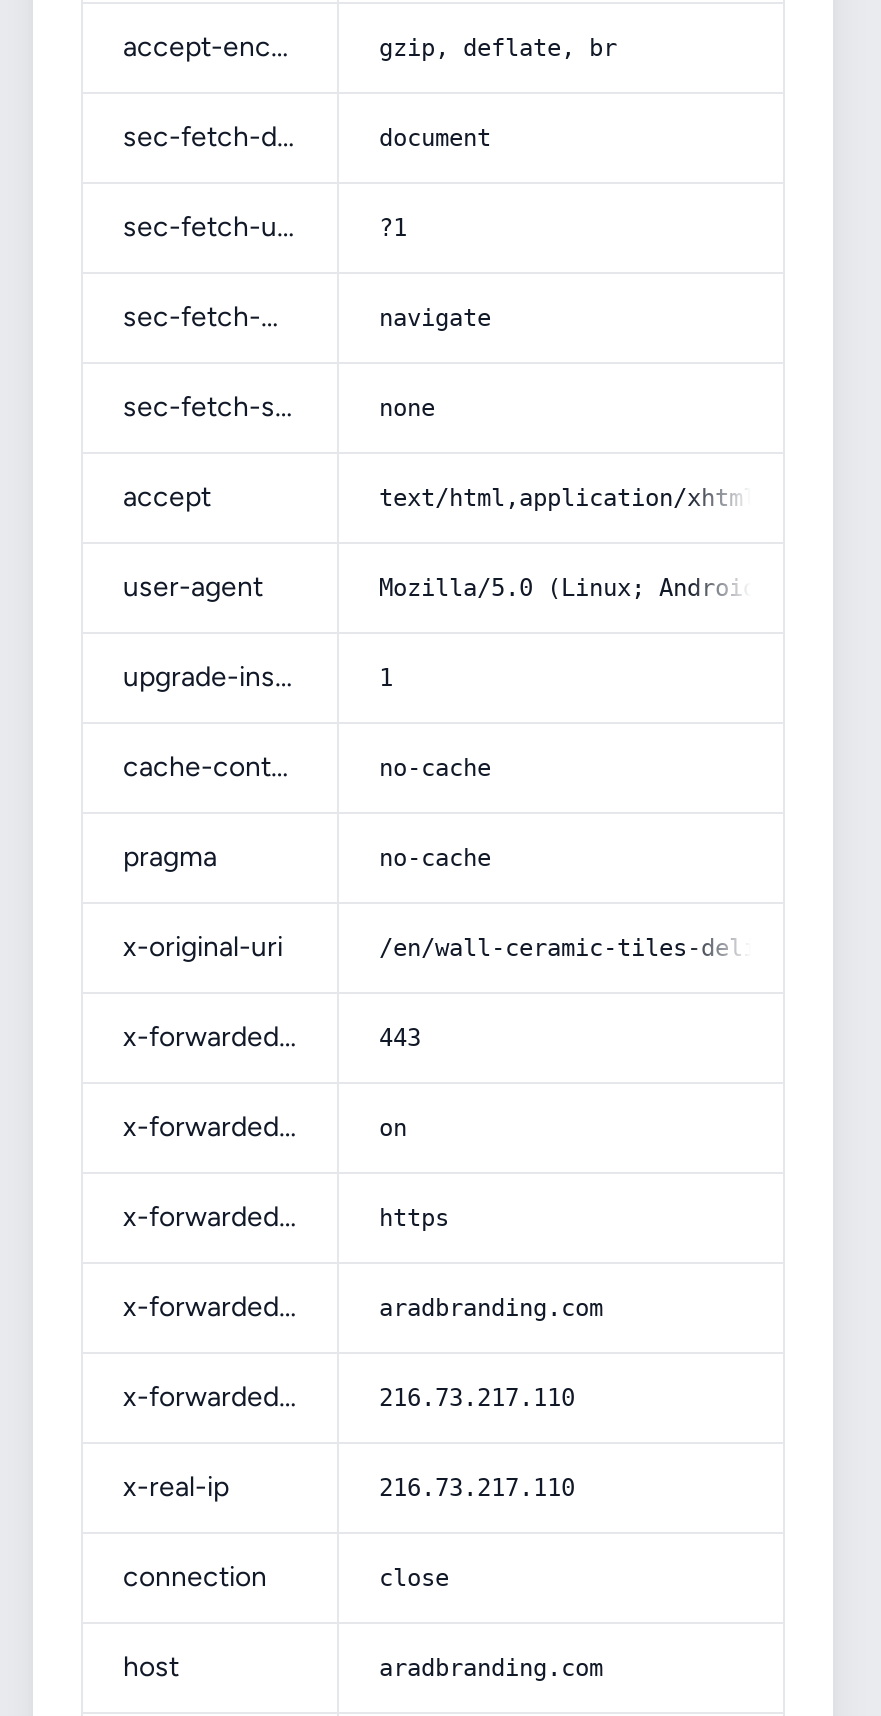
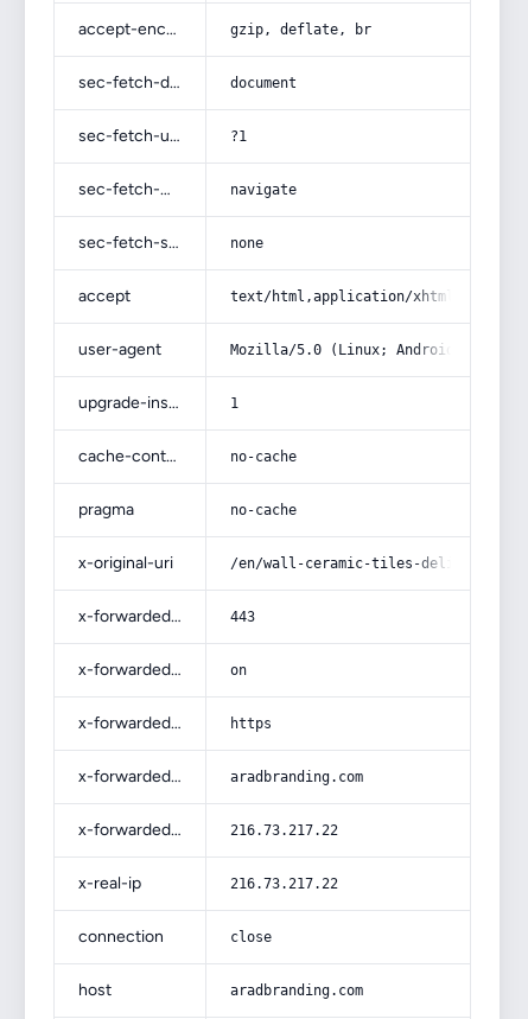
- 216.73.217.110
+ 216.73.217.22

- 216.73.217.110
+ 216.73.217.22
